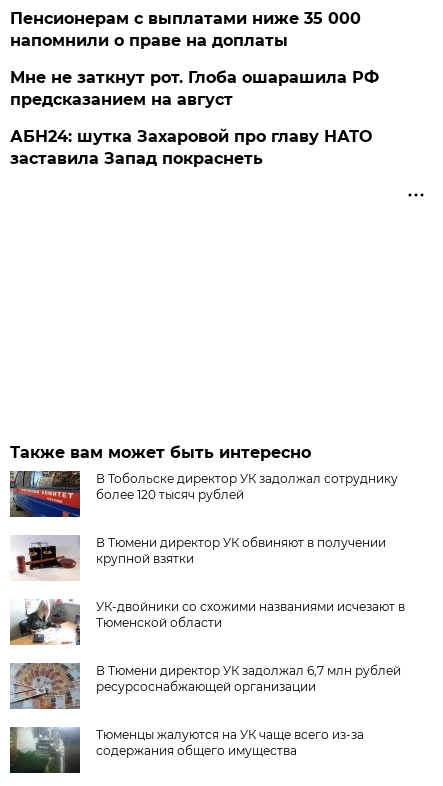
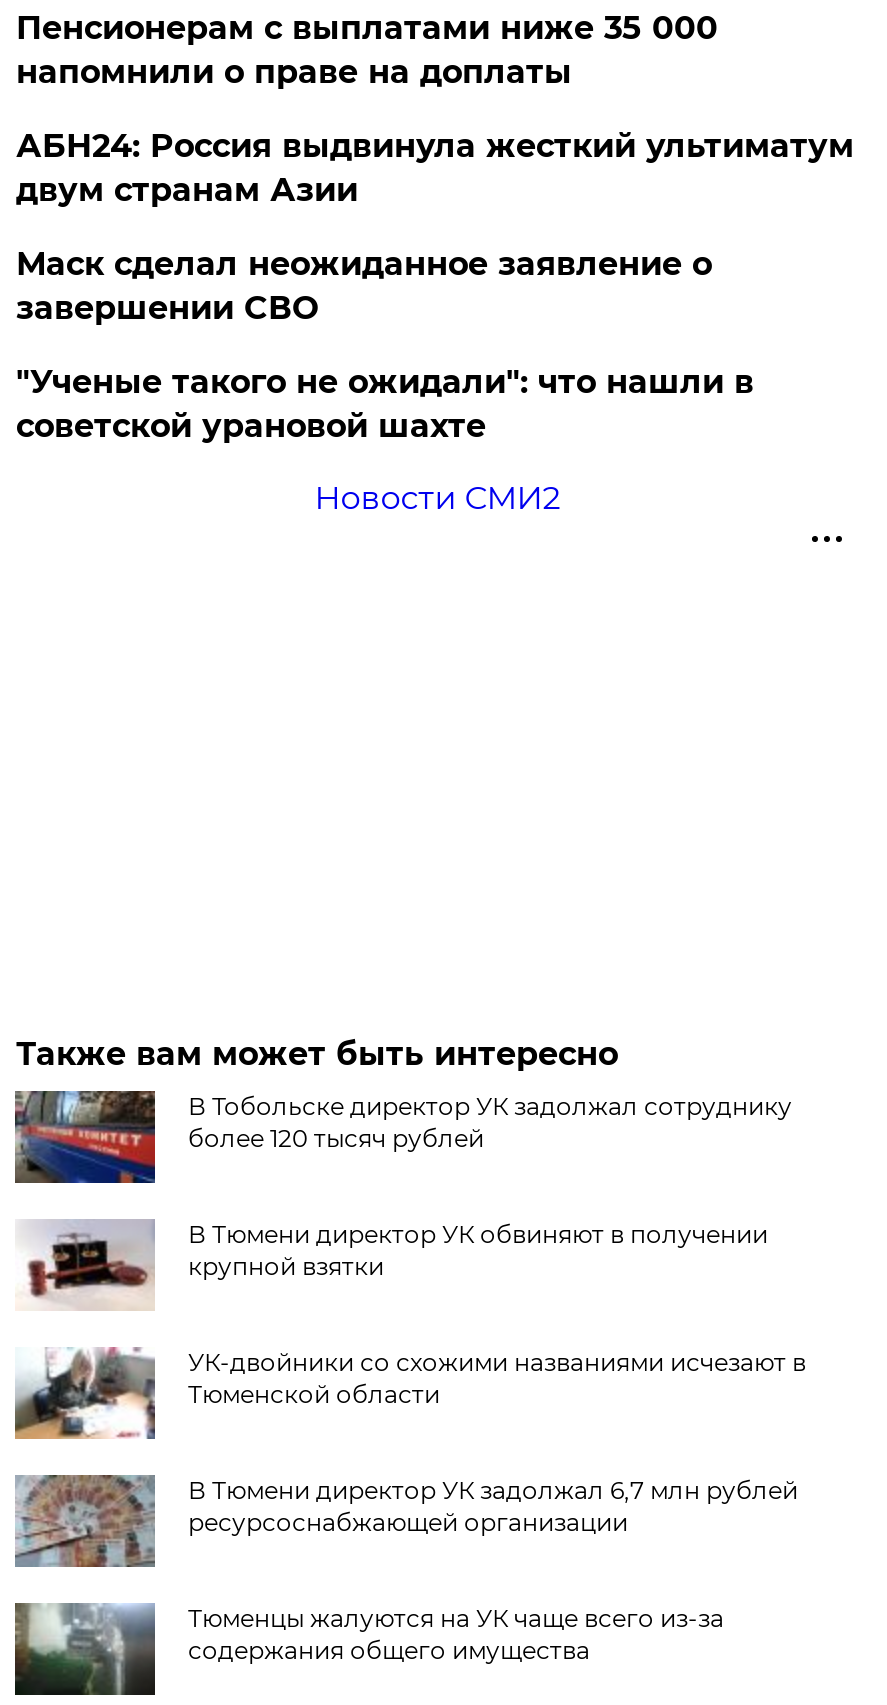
- Мне не заткнут рот. Глоба ошарашила РФ
- предсказанием на август
- АБН24: шутка Захаровой про главу НАТО
- заставила Запад покраснеть
+ АБН24: Россия выдвинула жесткий ультиматум
+ двум странам Азии
+ Маск сделал неожиданное заявление о
+ завершении СВО
+ "Ученые такого не ожидали": что нашли в
+ советской урановой шахте
+ Новости СМИ2
